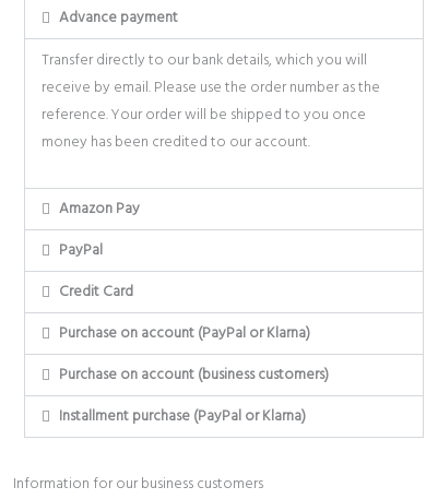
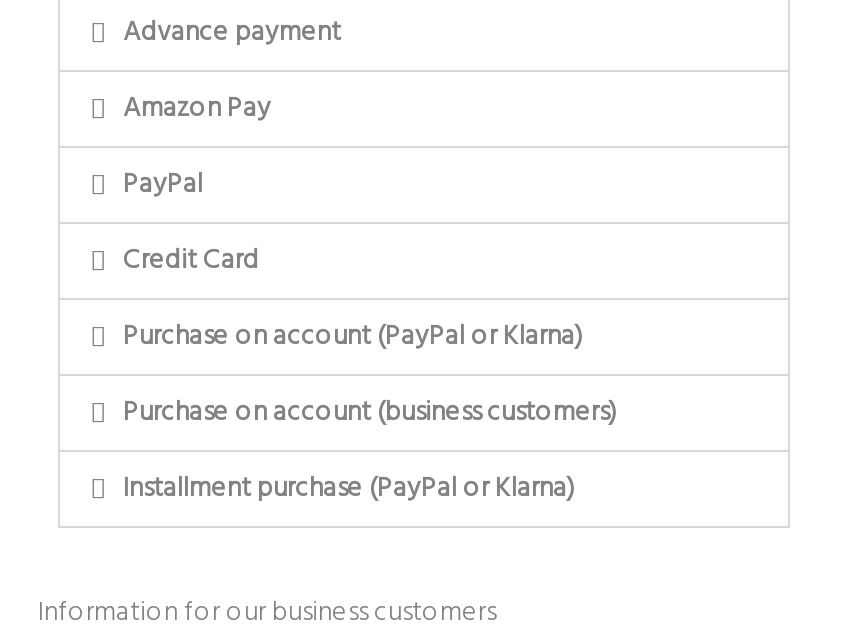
- Transfer directly to our bank details, which you will
- receive by email. Please use the order number as the
- reference. Your order will be shipped to you once
- money has been credited to our account.
